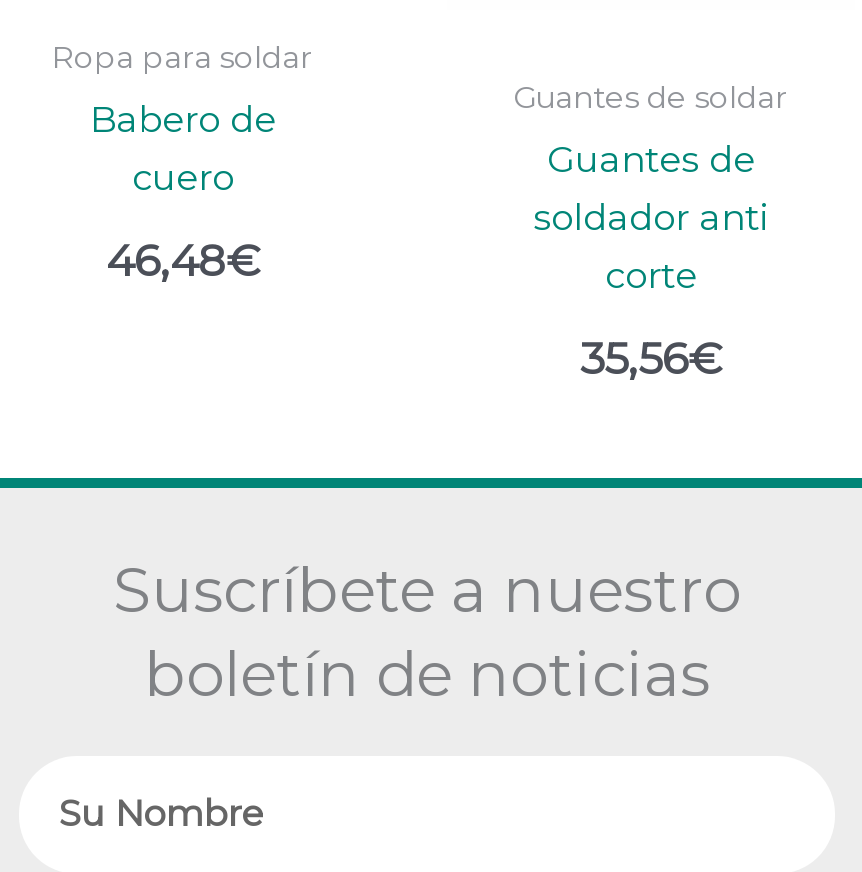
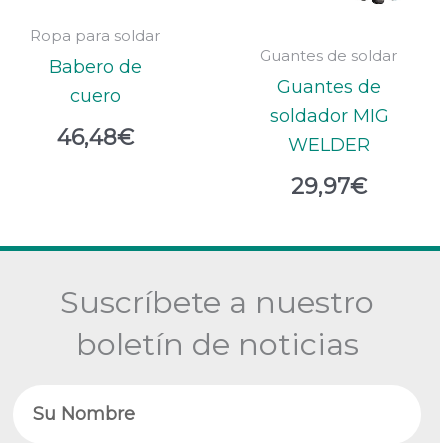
- soldador anti
- corte
+ soldador MIG
+ WELDER

- 35,56€
+ 29,97€
